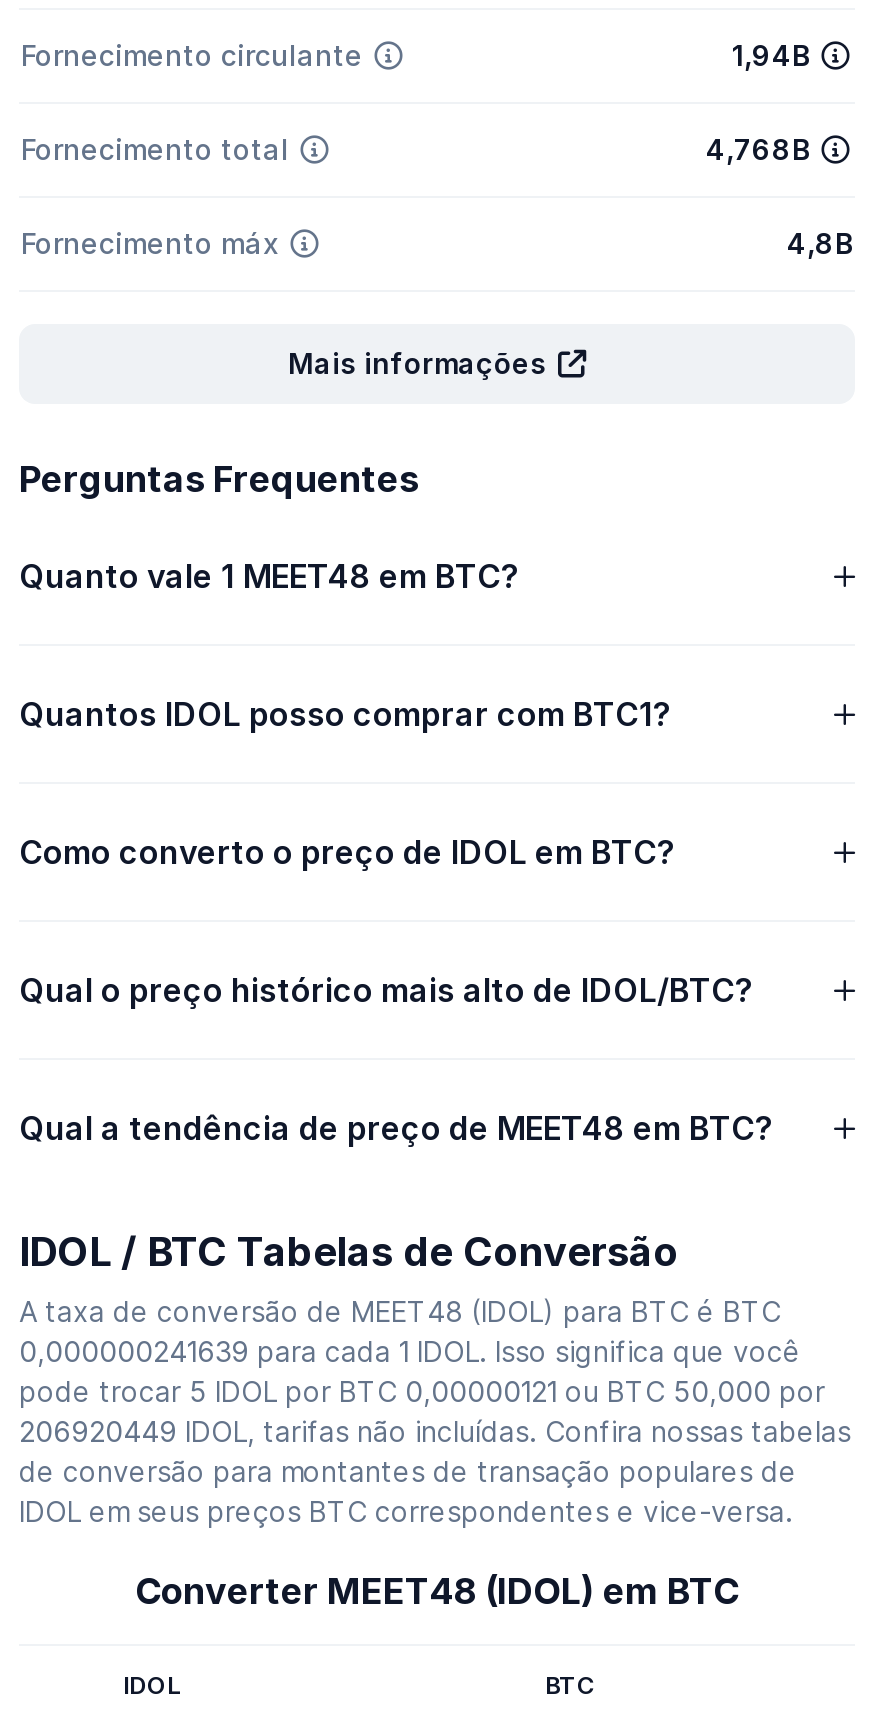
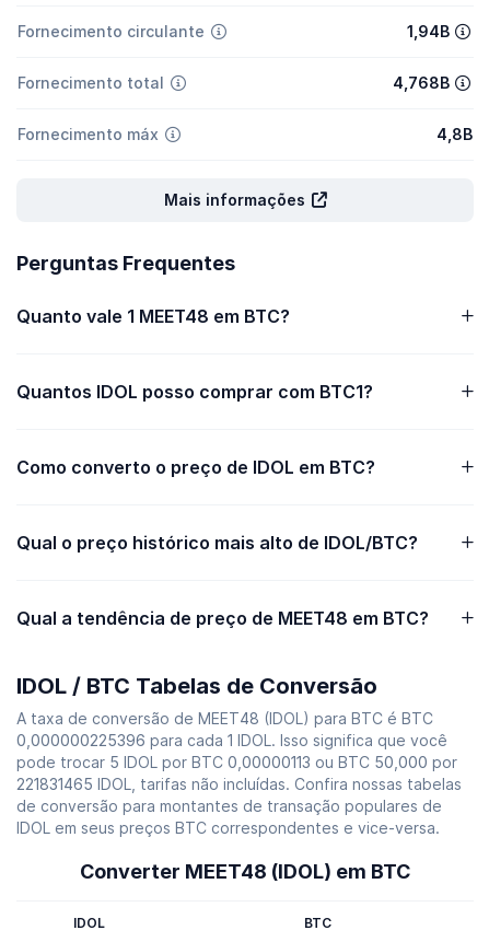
- 0,000000241639 para cada 1 IDOL. Isso significa que você
+ 0,000000225396 para cada 1 IDOL. Isso significa que você

- pode trocar 5 IDOL por BTC 0,00000121 ou BTC 50,000 por
+ pode trocar 5 IDOL por BTC 0,00000113 ou BTC 50,000 por

- 206920449 IDOL, tarifas não incluídas. Confira nossas tabelas
+ 221831465 IDOL, tarifas não incluídas. Confira nossas tabelas
